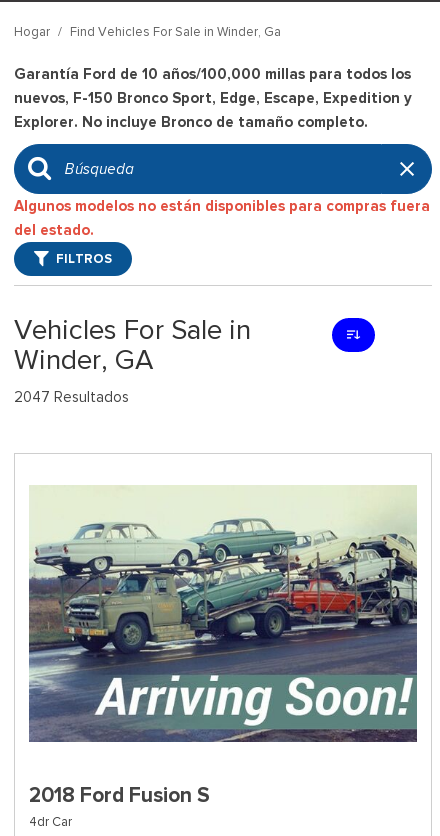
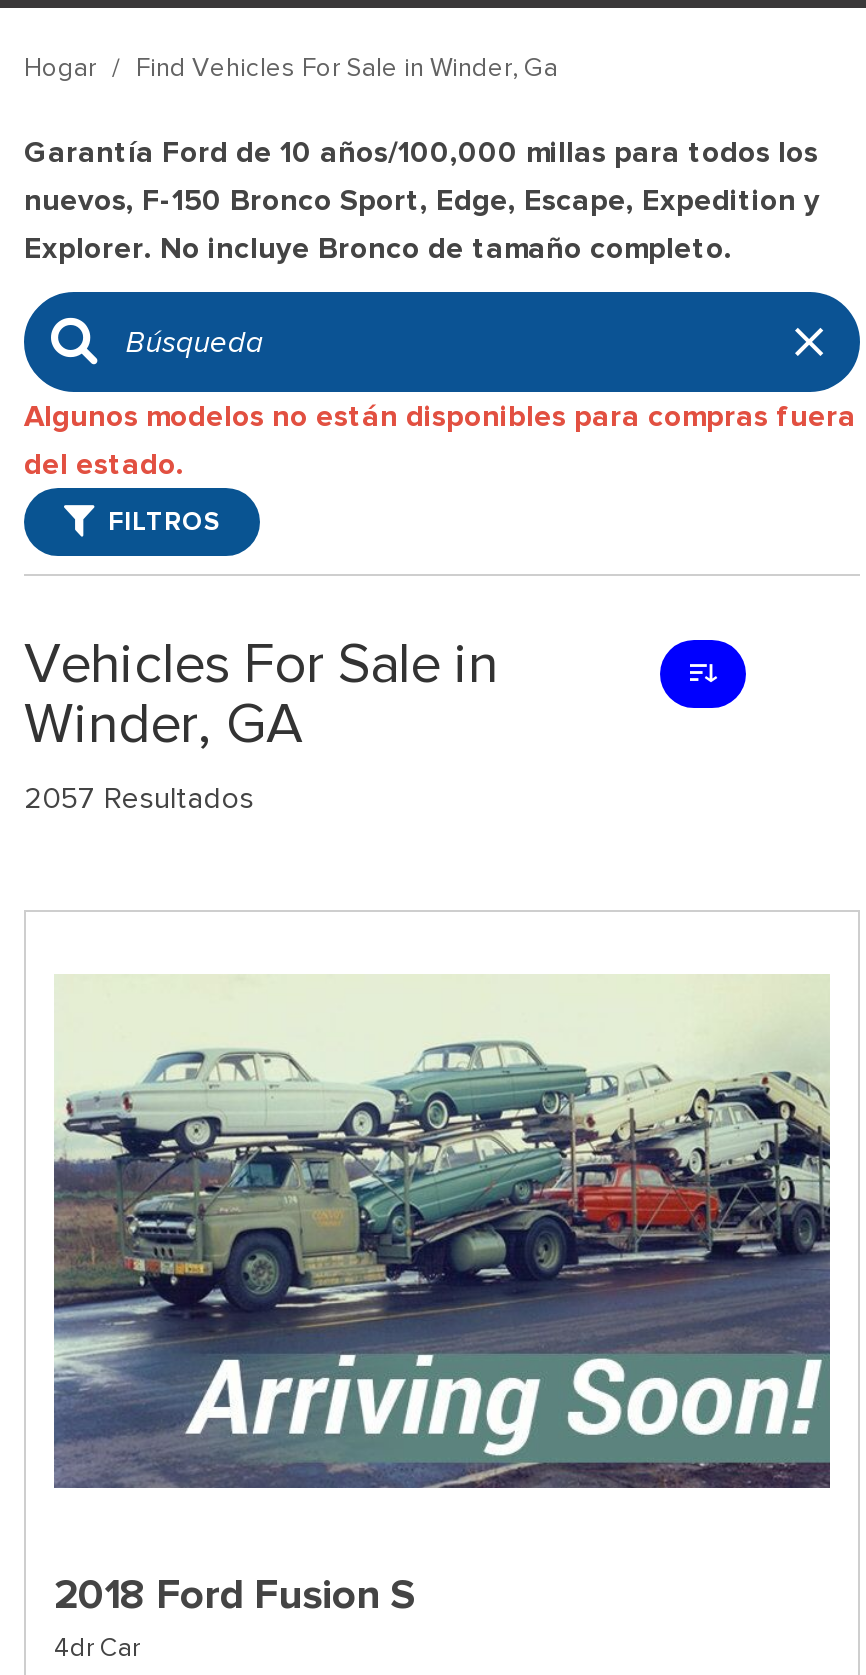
- 2047 Resultados
+ 2057 Resultados
